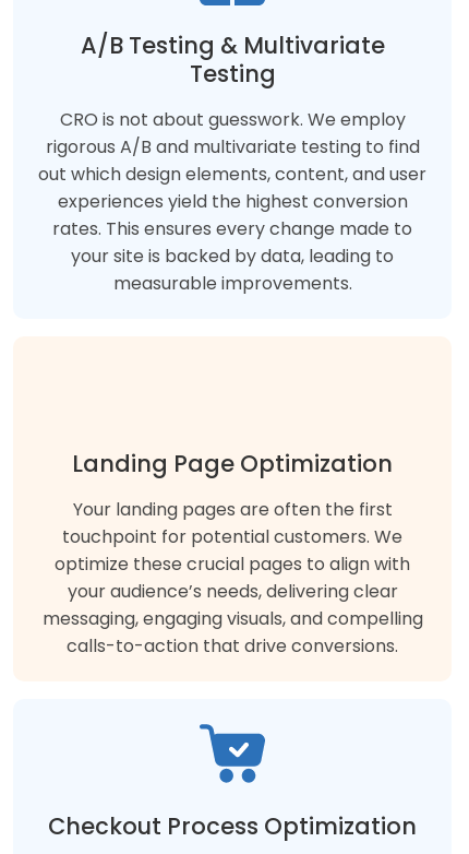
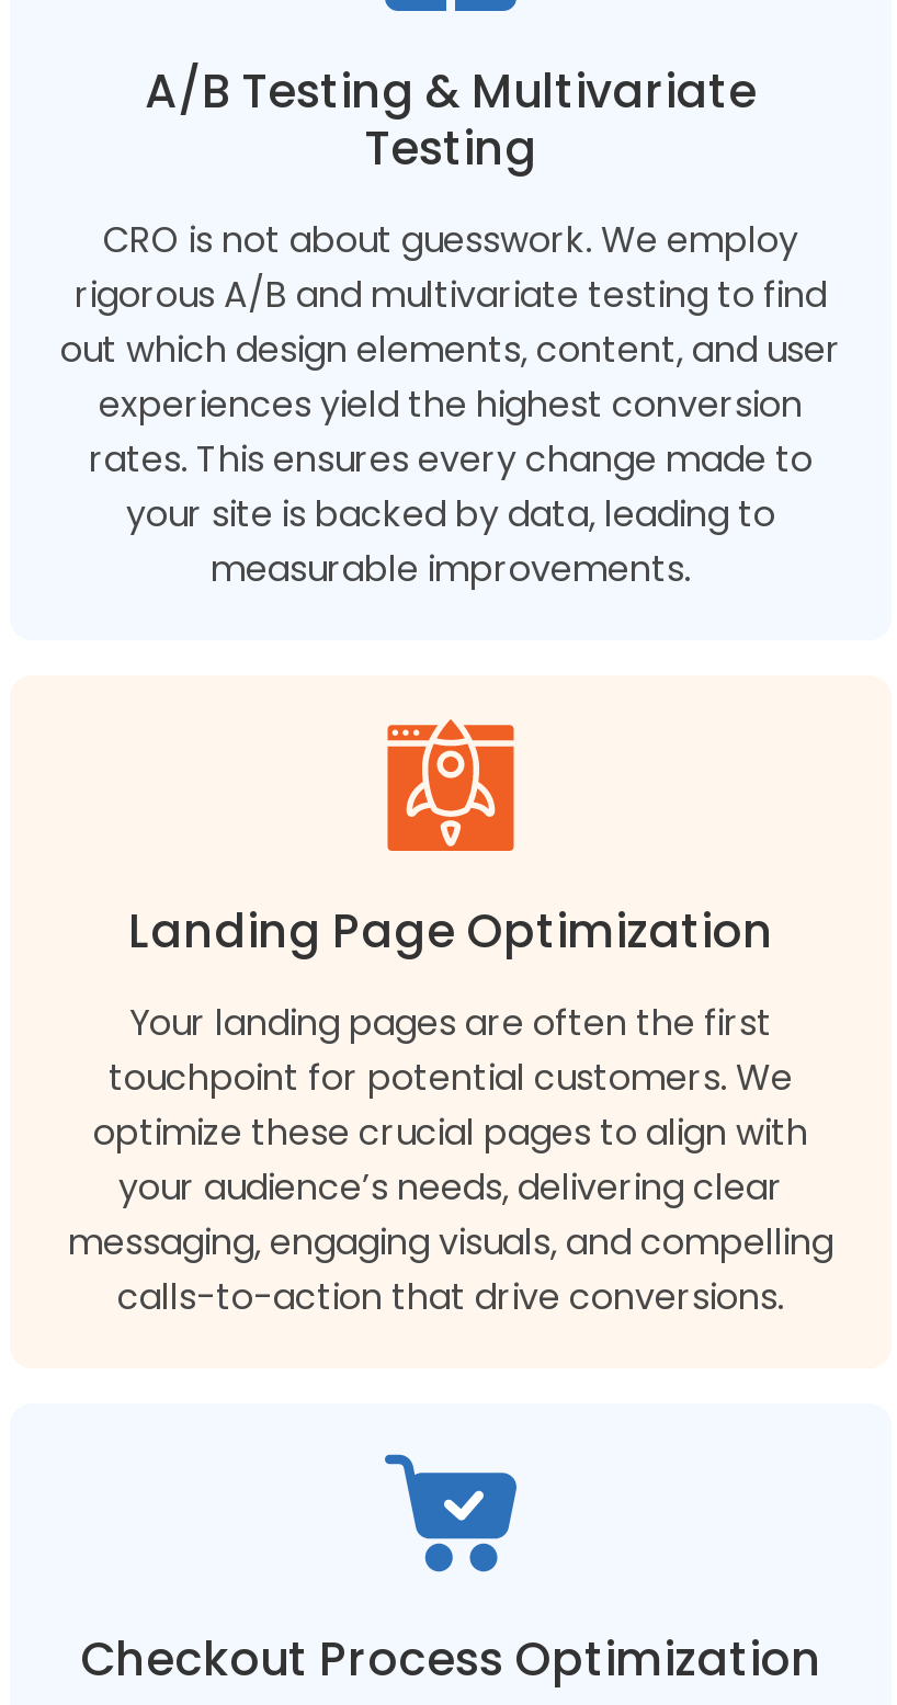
+ [image]
